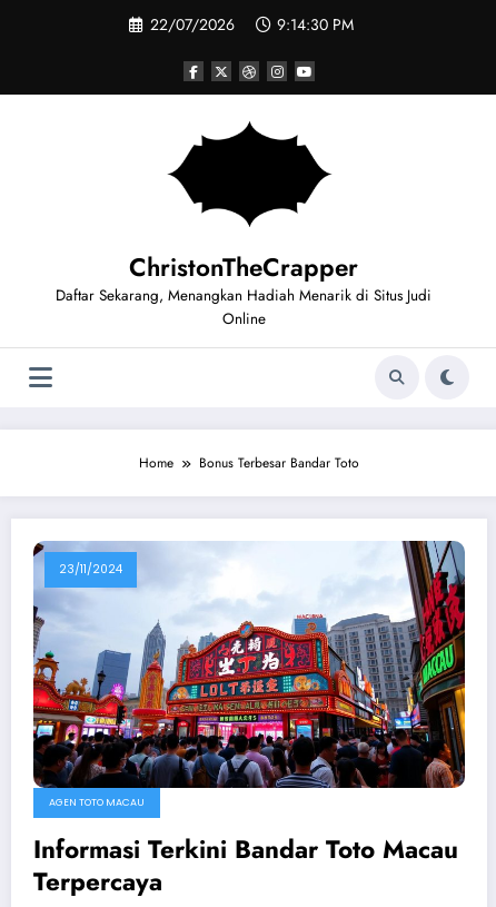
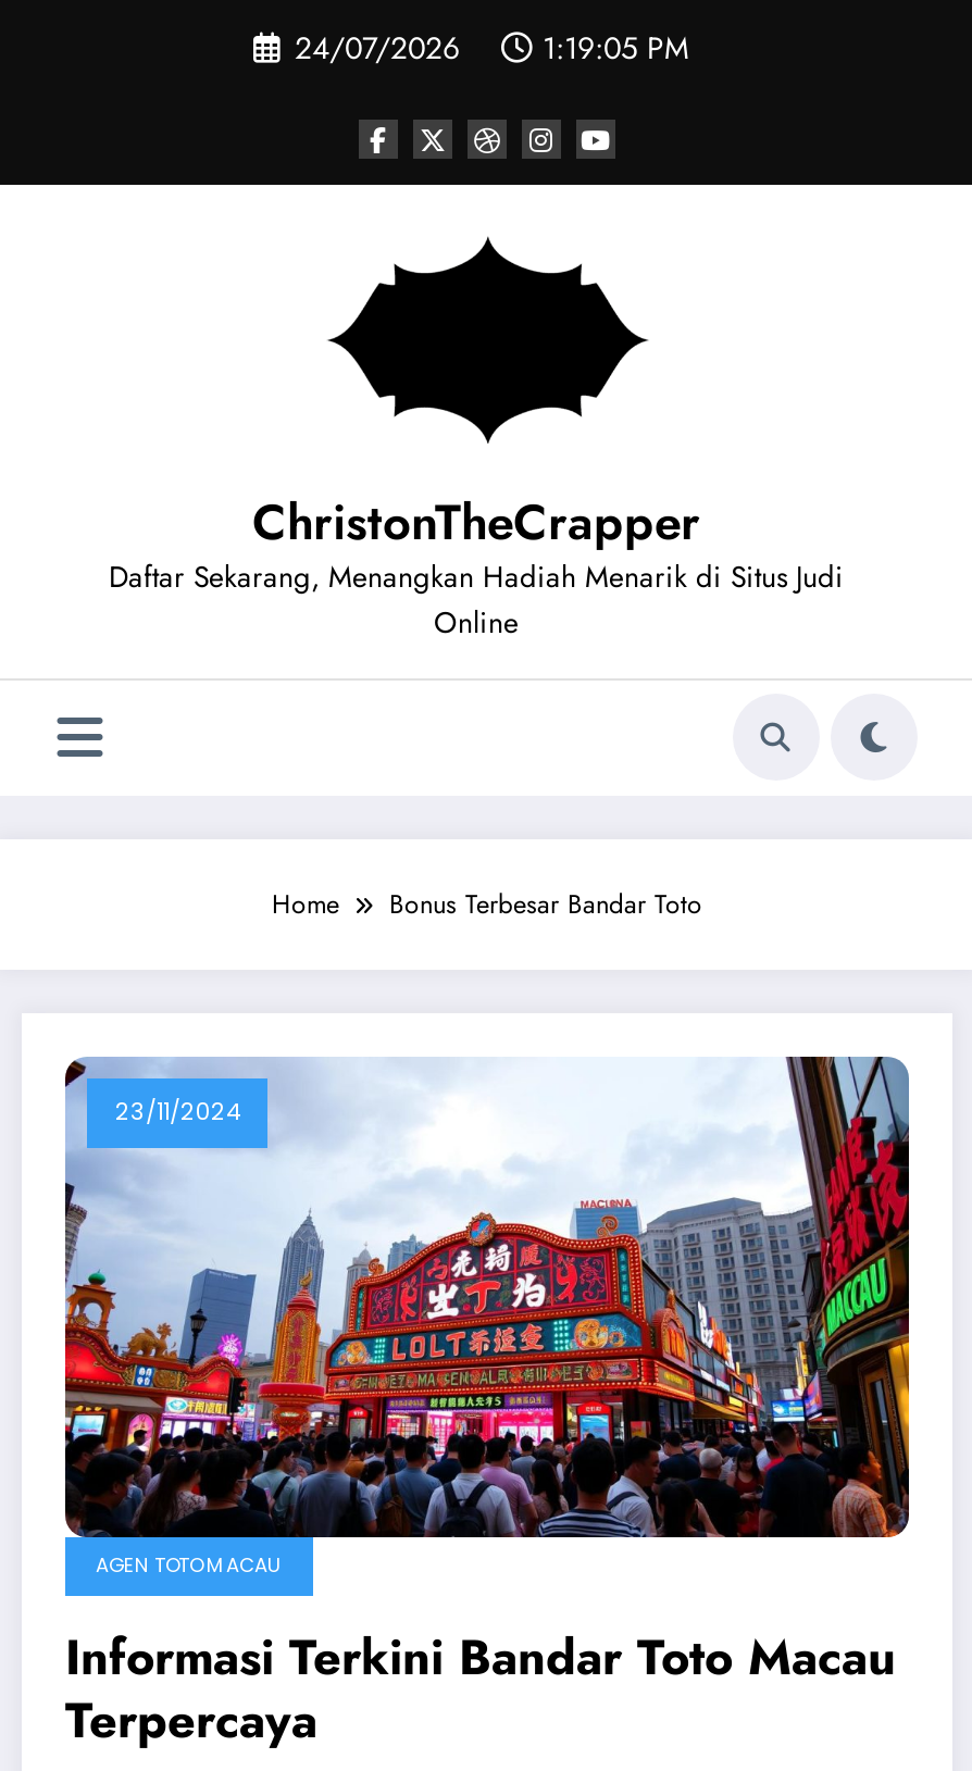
- 22/07/2026
+ 24/07/2026

- 9:14:30 PM
+ 1:19:05 PM
